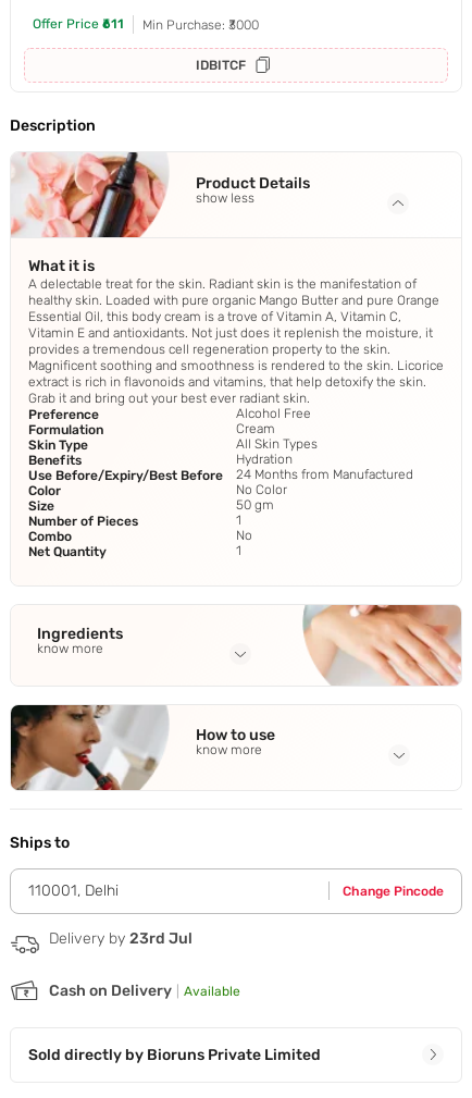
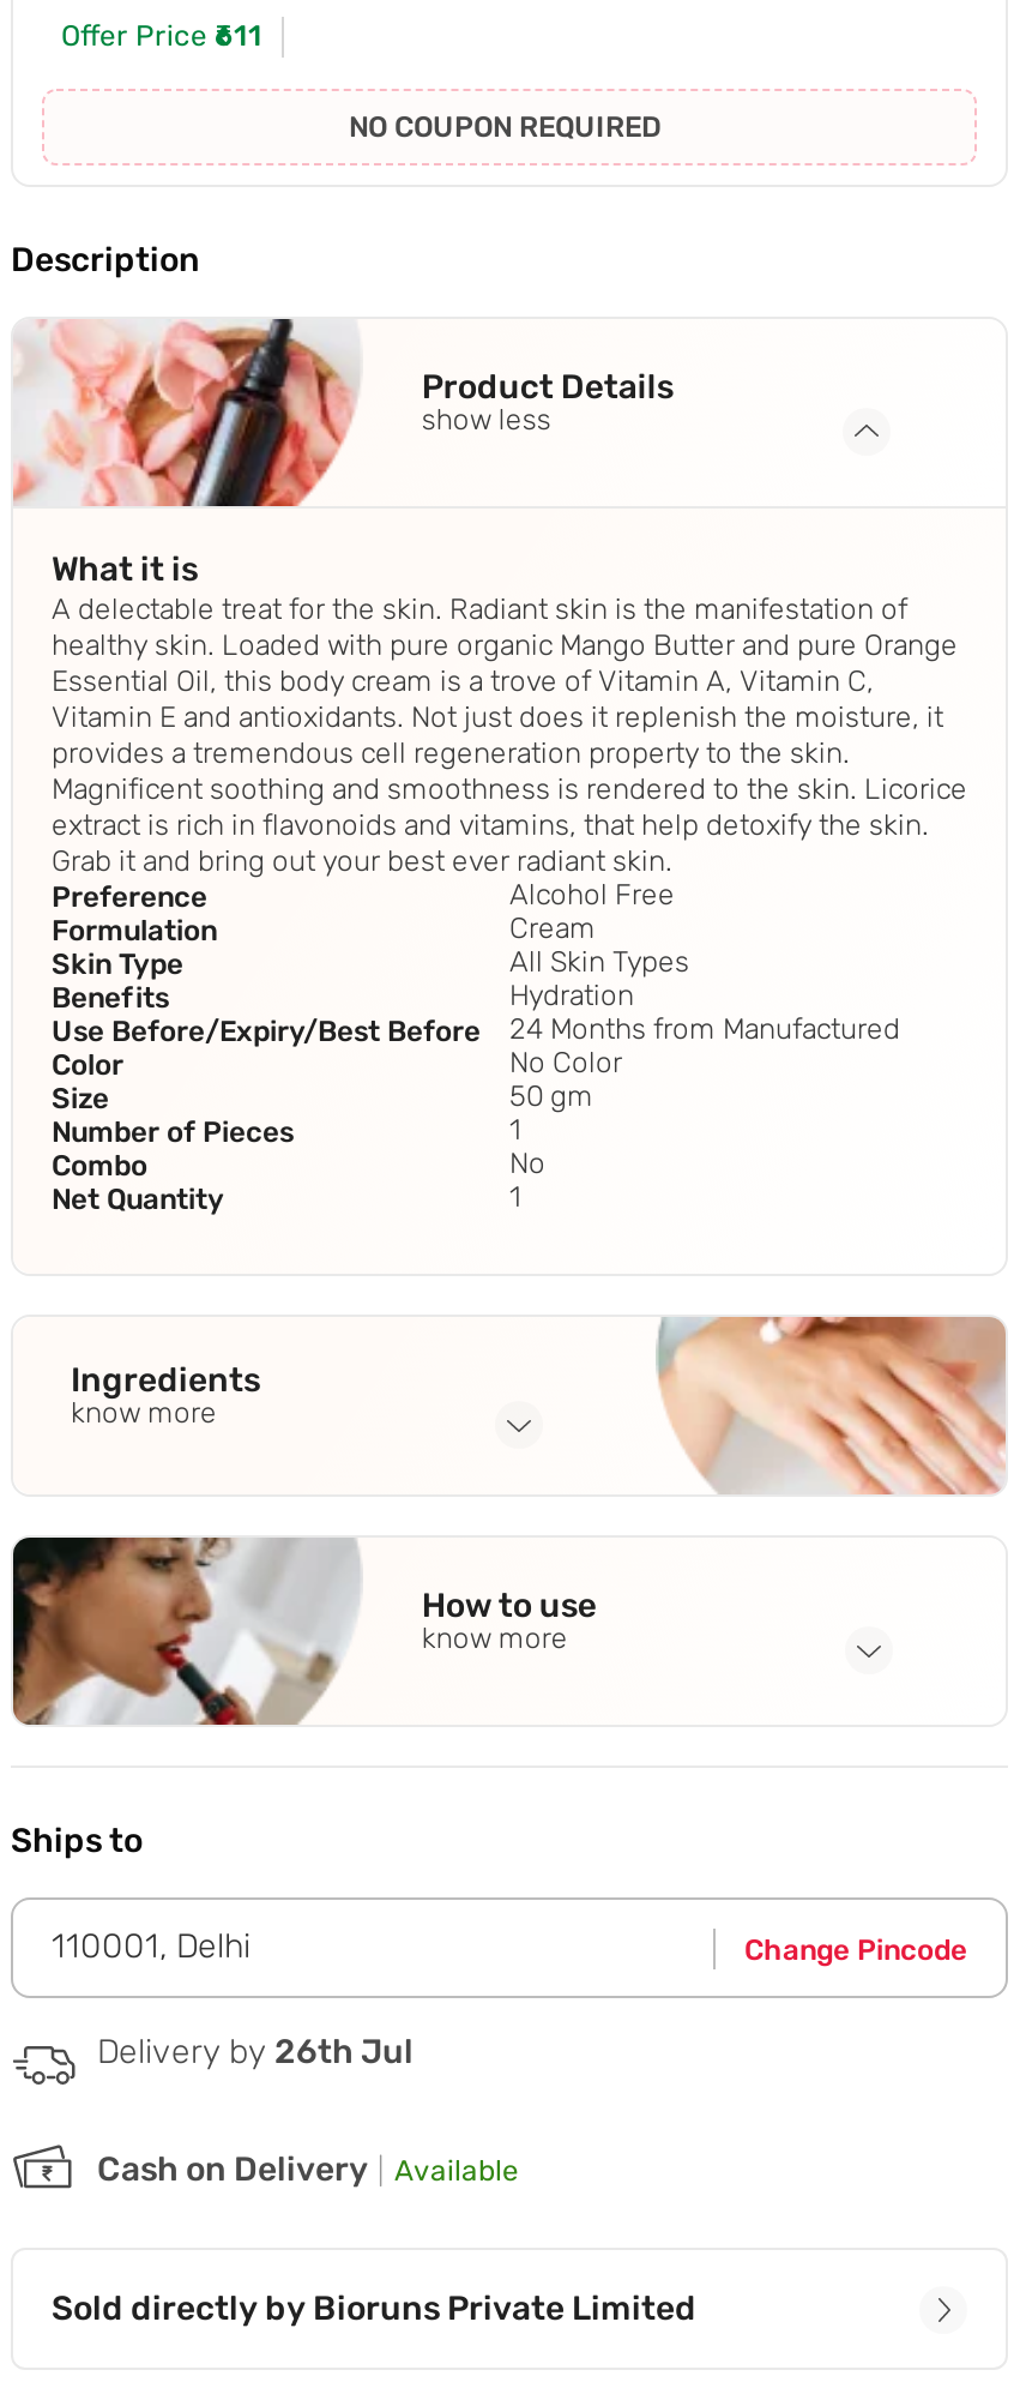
- Min Purchase: ₹3000
- IDBITCF
+ NO COUPON REQUIRED

- Delivery by 23rd Jul
+ Delivery by 26th Jul
